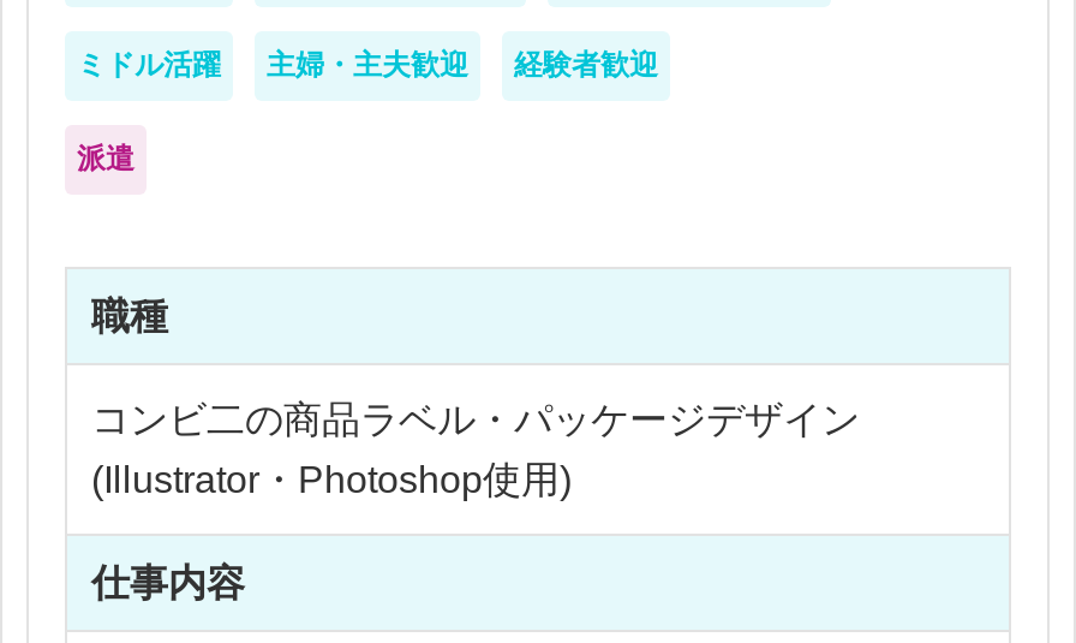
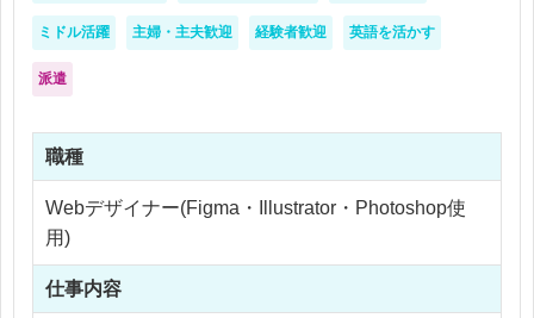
+ 英語を活かす

- コンビ二の商品ラベル・パッケージデザイン
+ Webデザイナー(Figma・Illustrator・Photoshop使

- (Illustrator・Photoshop使用)
+ 用)
